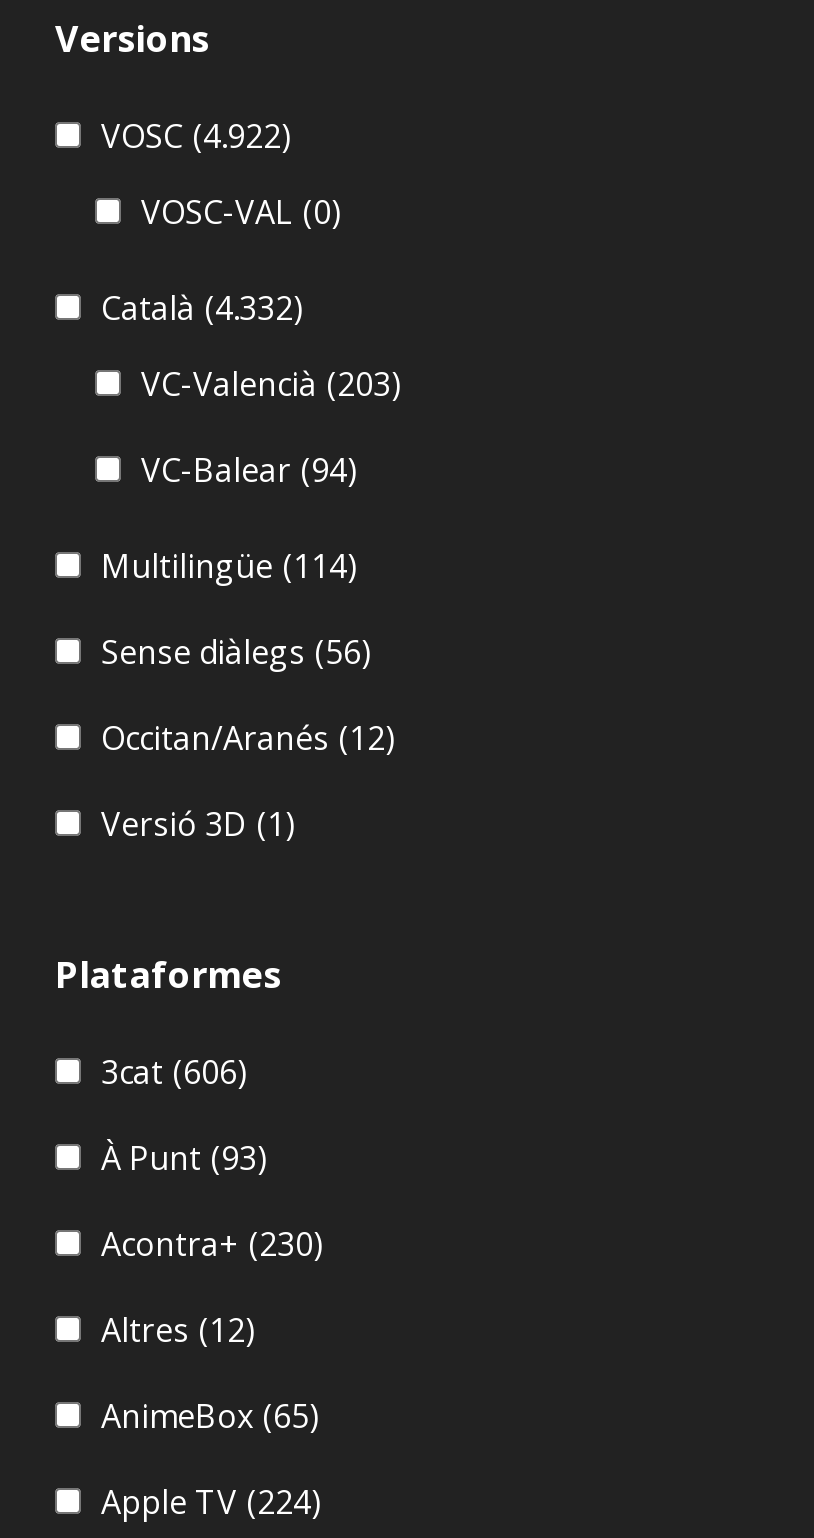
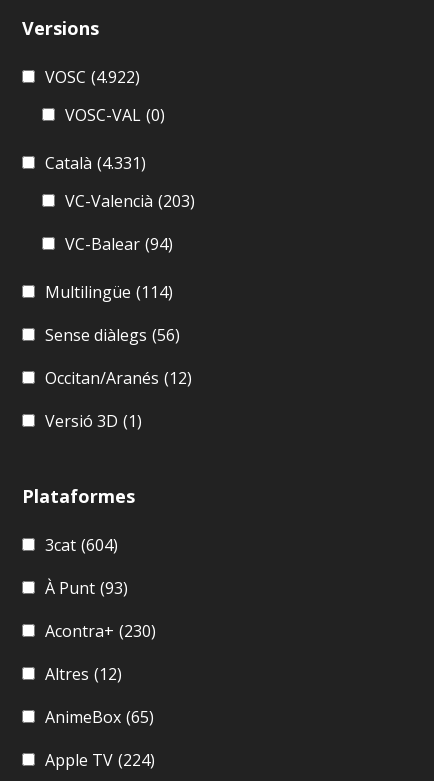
- Català (4.332)
+ Català (4.331)

- 3cat (606)
+ 3cat (604)
